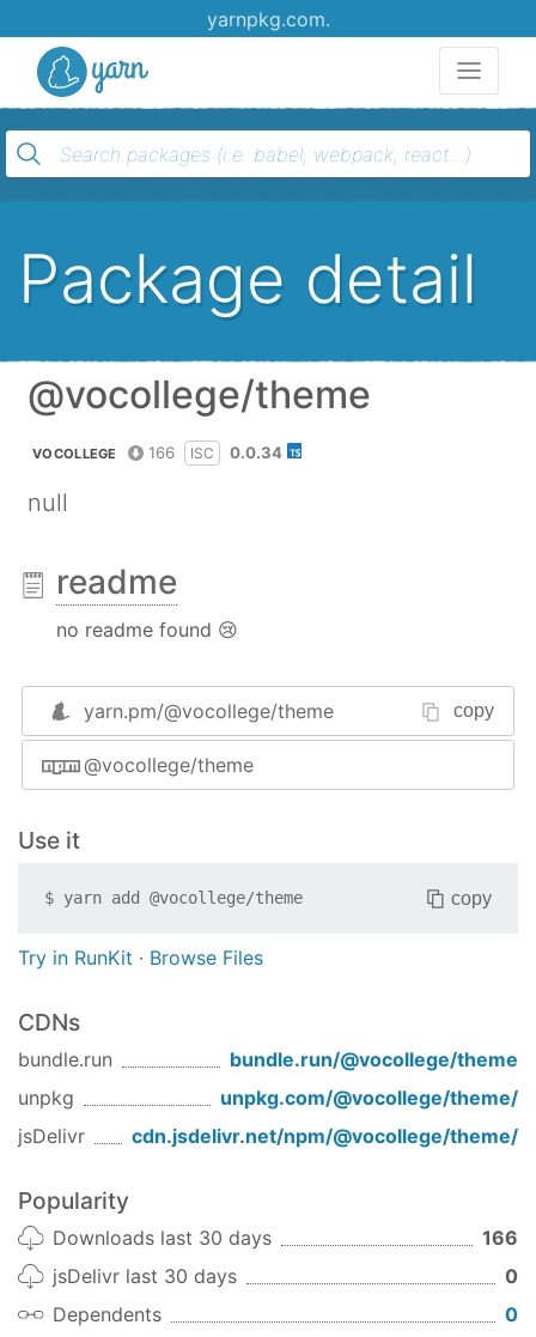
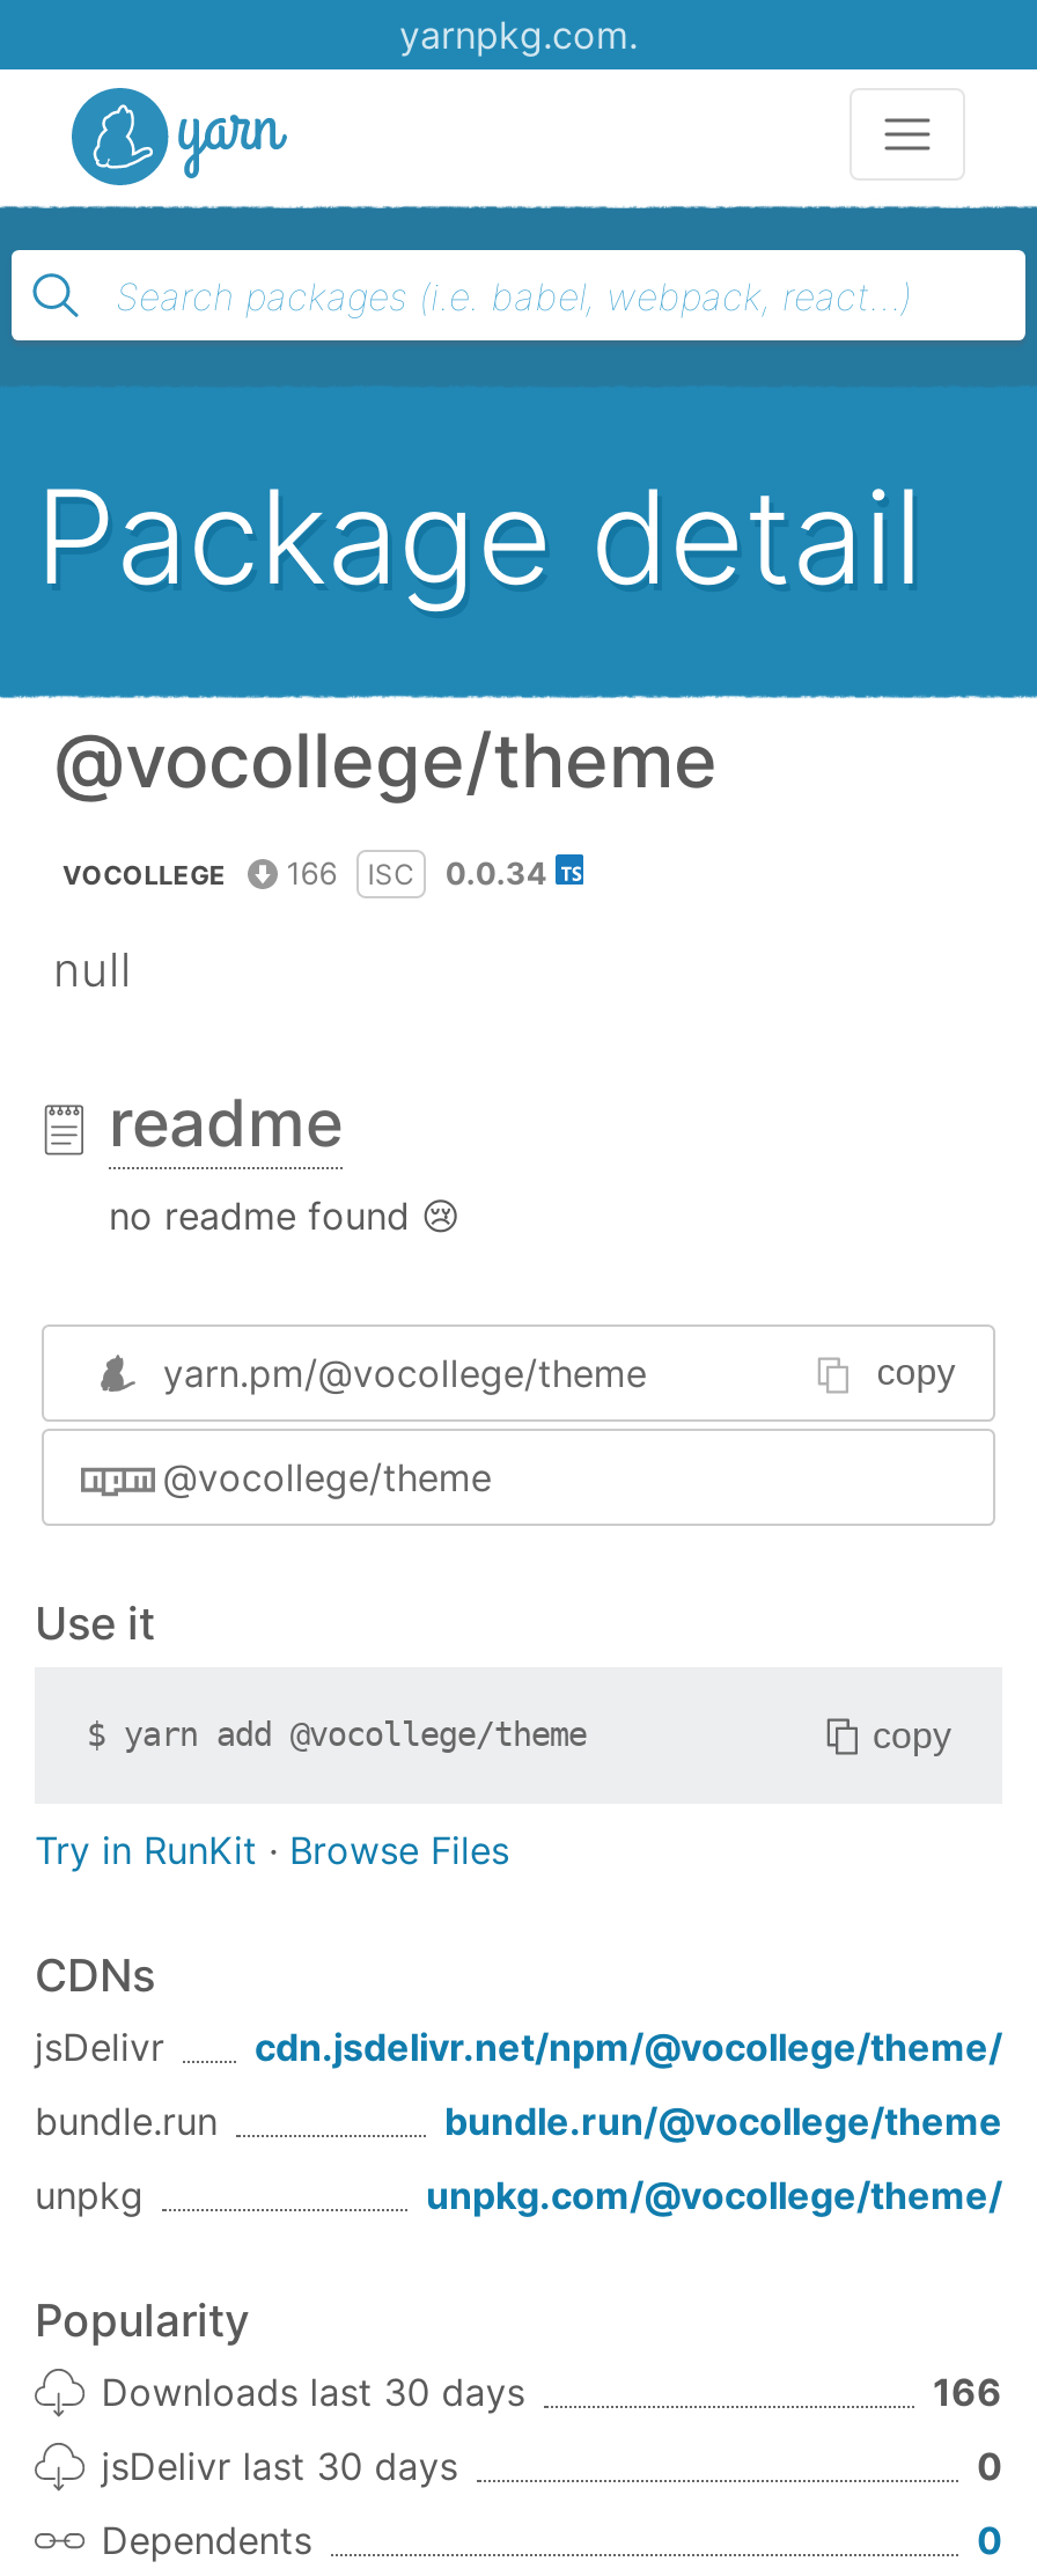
moved down: bundle.run | bundle.run/@vocollege/theme | unpkg | unpkg.com/@vocollege/theme/

moved up: jsDelivr | cdn.jsdelivr.net/npm/@vocollege/theme/
